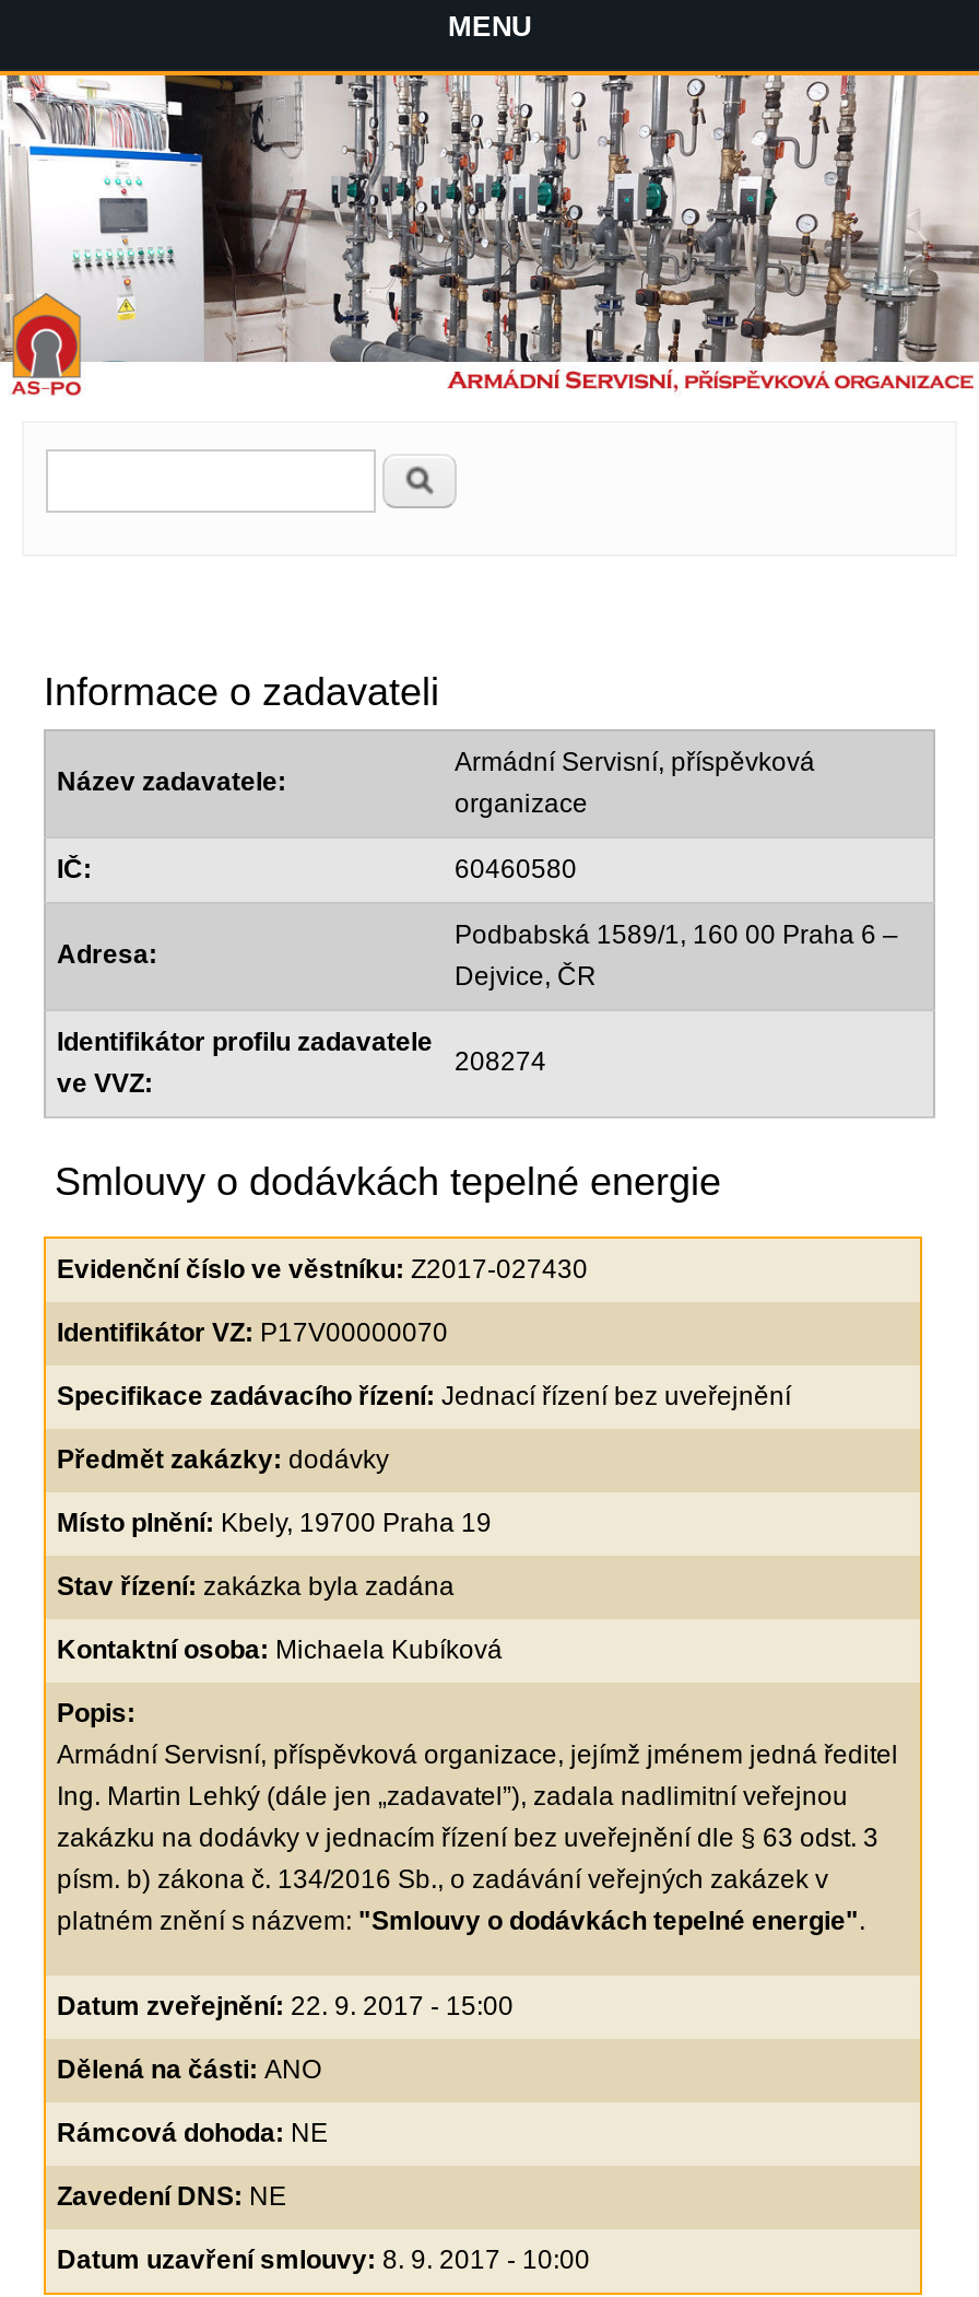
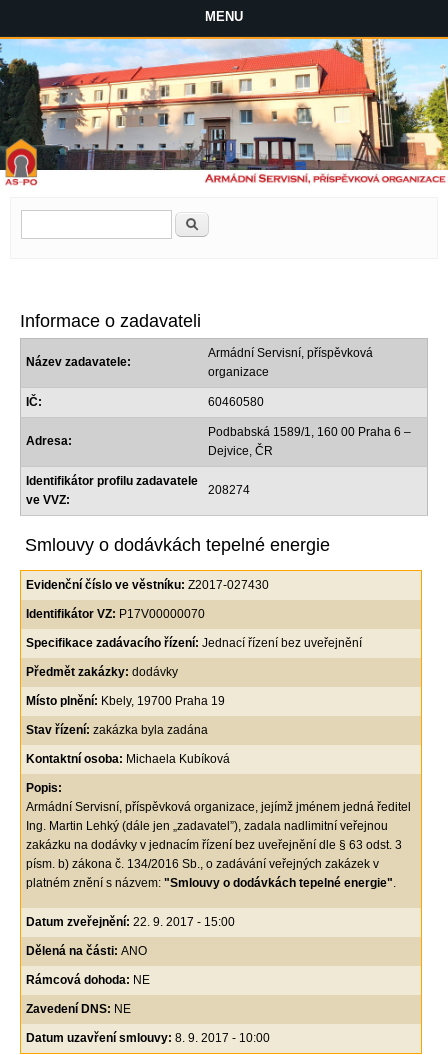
- [image]
+ [image]
